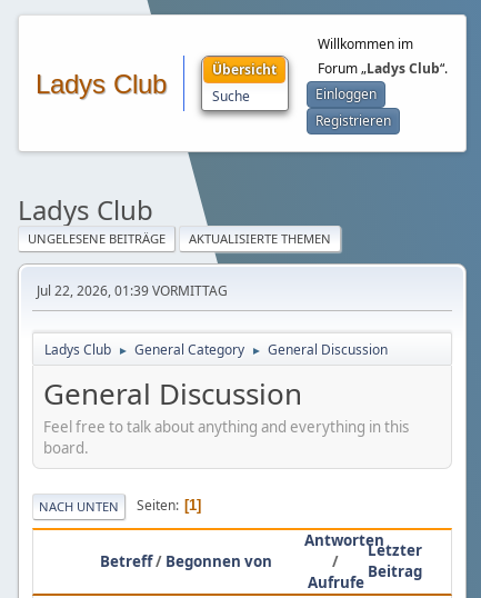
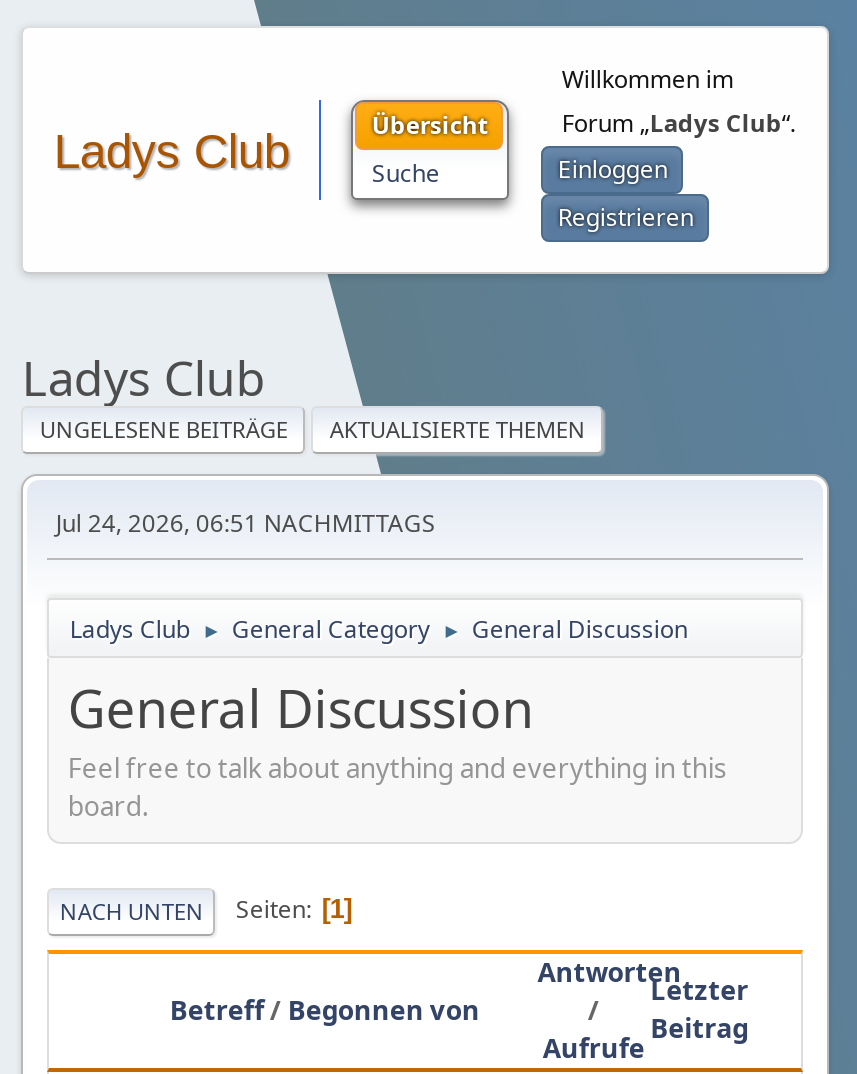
- Jul 22, 2026, 01:39 VORMITTAG
+ Jul 24, 2026, 06:51 NACHMITTAGS
